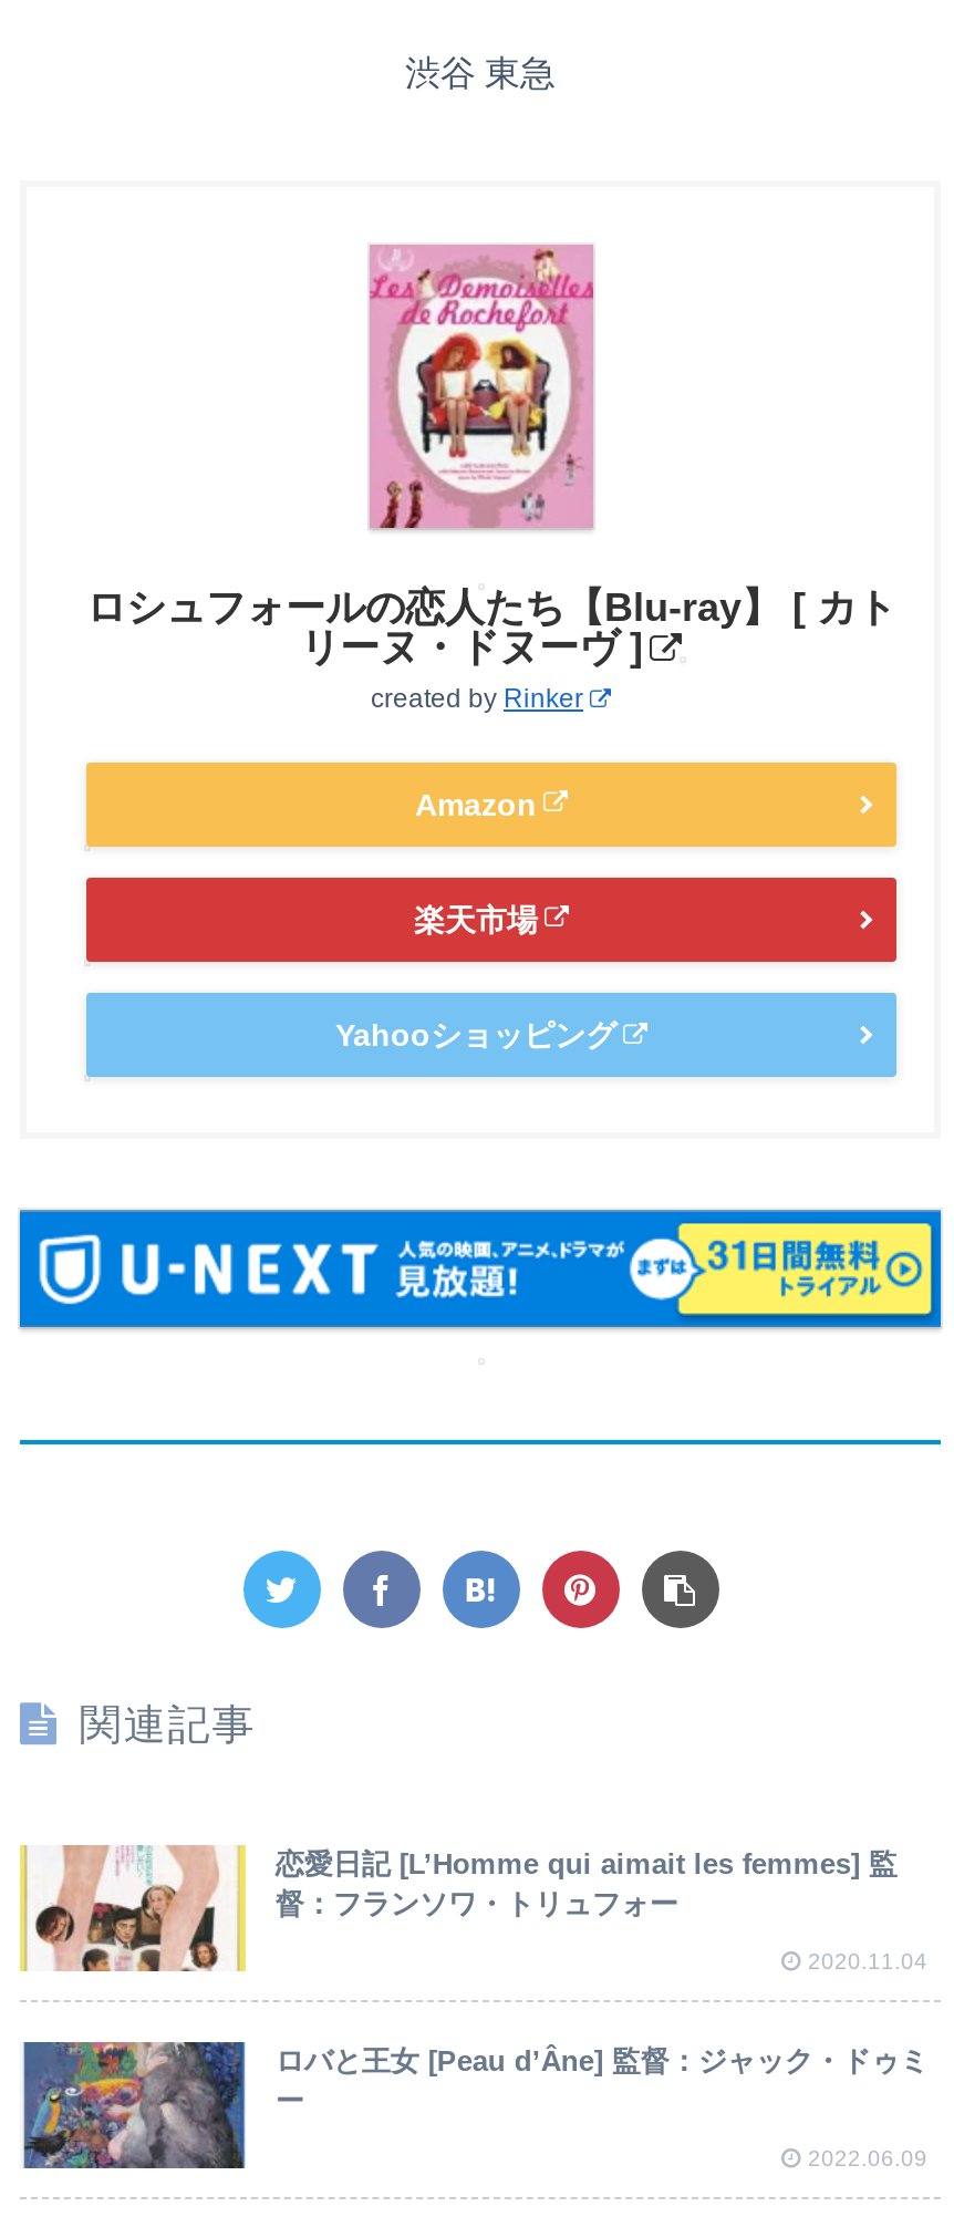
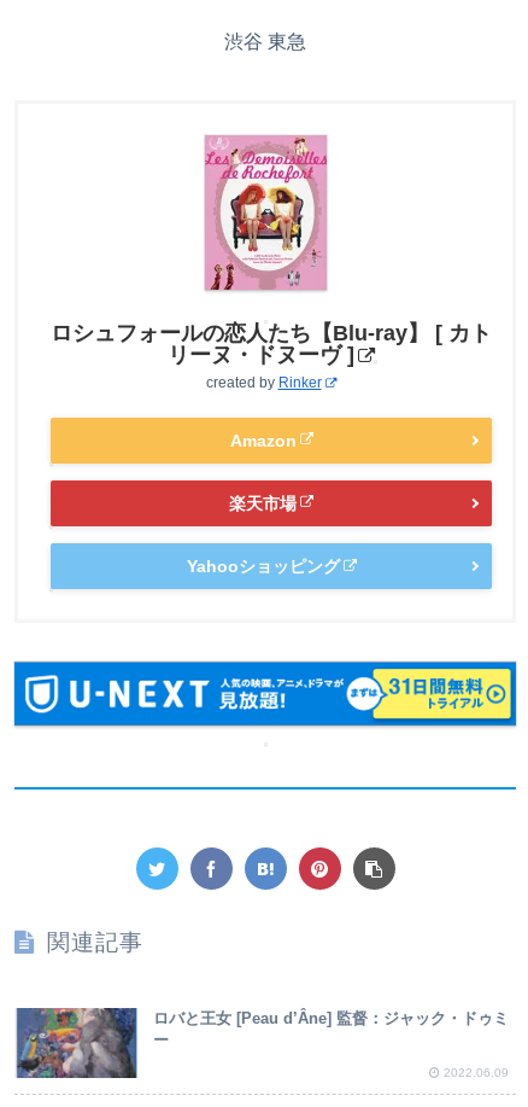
- [image]
- 恋愛日記 [L’Homme qui aimait les femmes] 監
- 督：フランソワ・トリュフォー
- 2020.11.04
